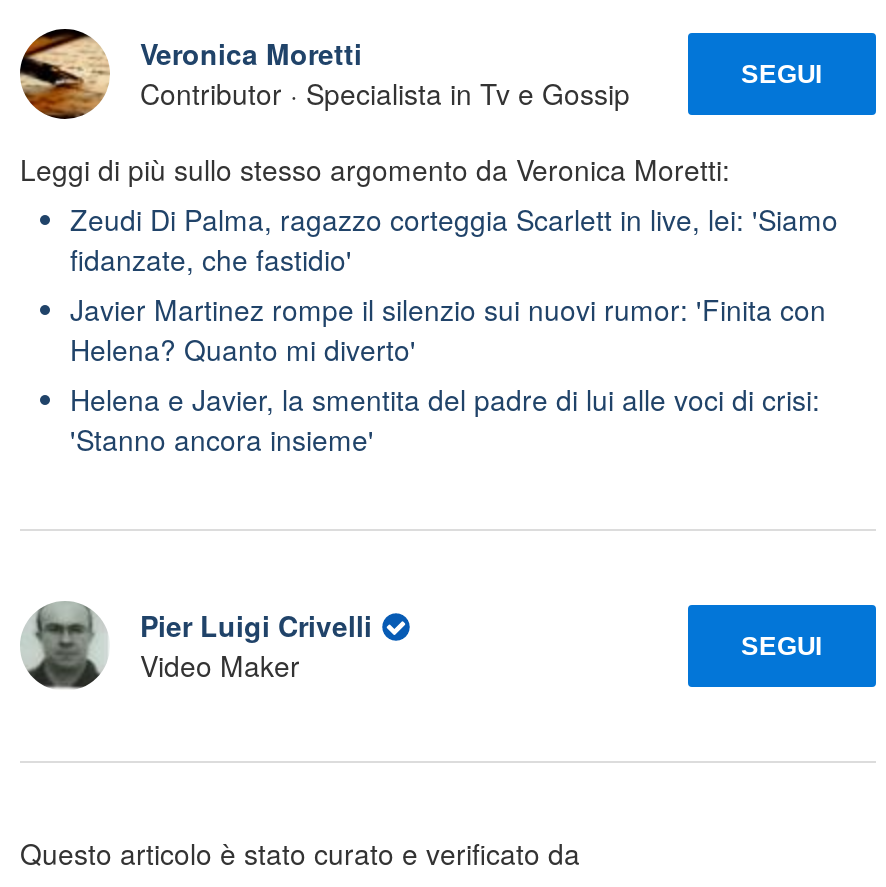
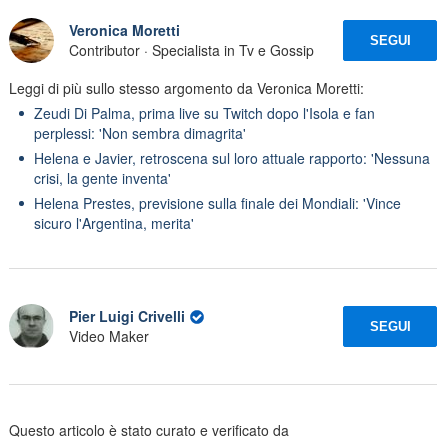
- Zeudi Di Palma, ragazzo corteggia Scarlett in live, lei: 'Siamo
- fidanzate, che fastidio'
- Javier Martinez rompe il silenzio sui nuovi rumor: 'Finita con
- Helena? Quanto mi diverto'
- Helena e Javier, la smentita del padre di lui alle voci di crisi:
- 'Stanno ancora insieme'
+ Zeudi Di Palma, prima live su Twitch dopo l'Isola e fan
+ perplessi: 'Non sembra dimagrita'
+ Helena e Javier, retroscena sul loro attuale rapporto: 'Nessuna
+ crisi, la gente inventa'
+ Helena Prestes, previsione sulla finale dei Mondiali: 'Vince
+ sicuro l'Argentina, merita'
